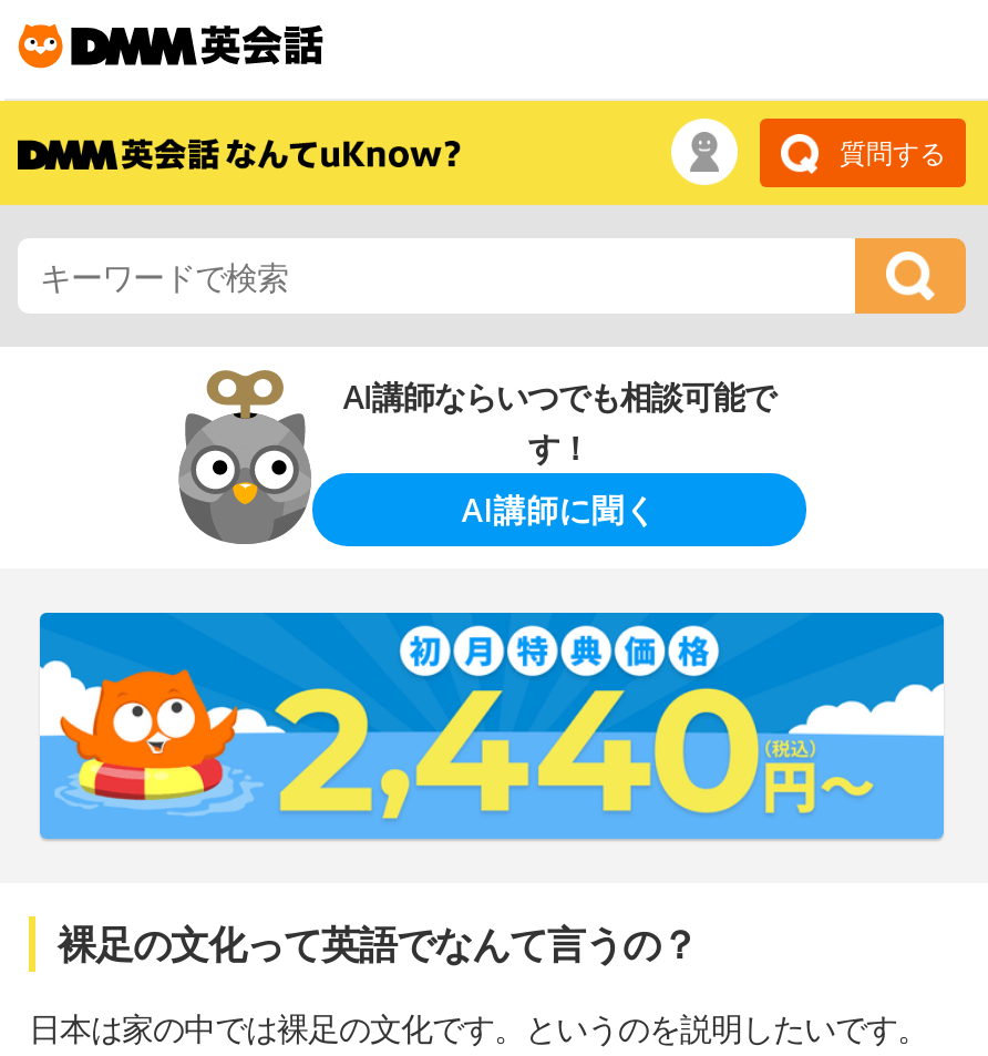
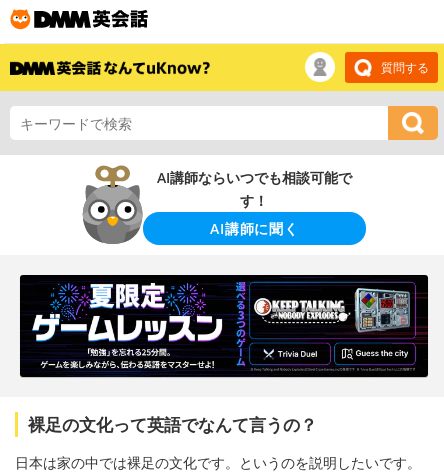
- [image]
+ [image]
